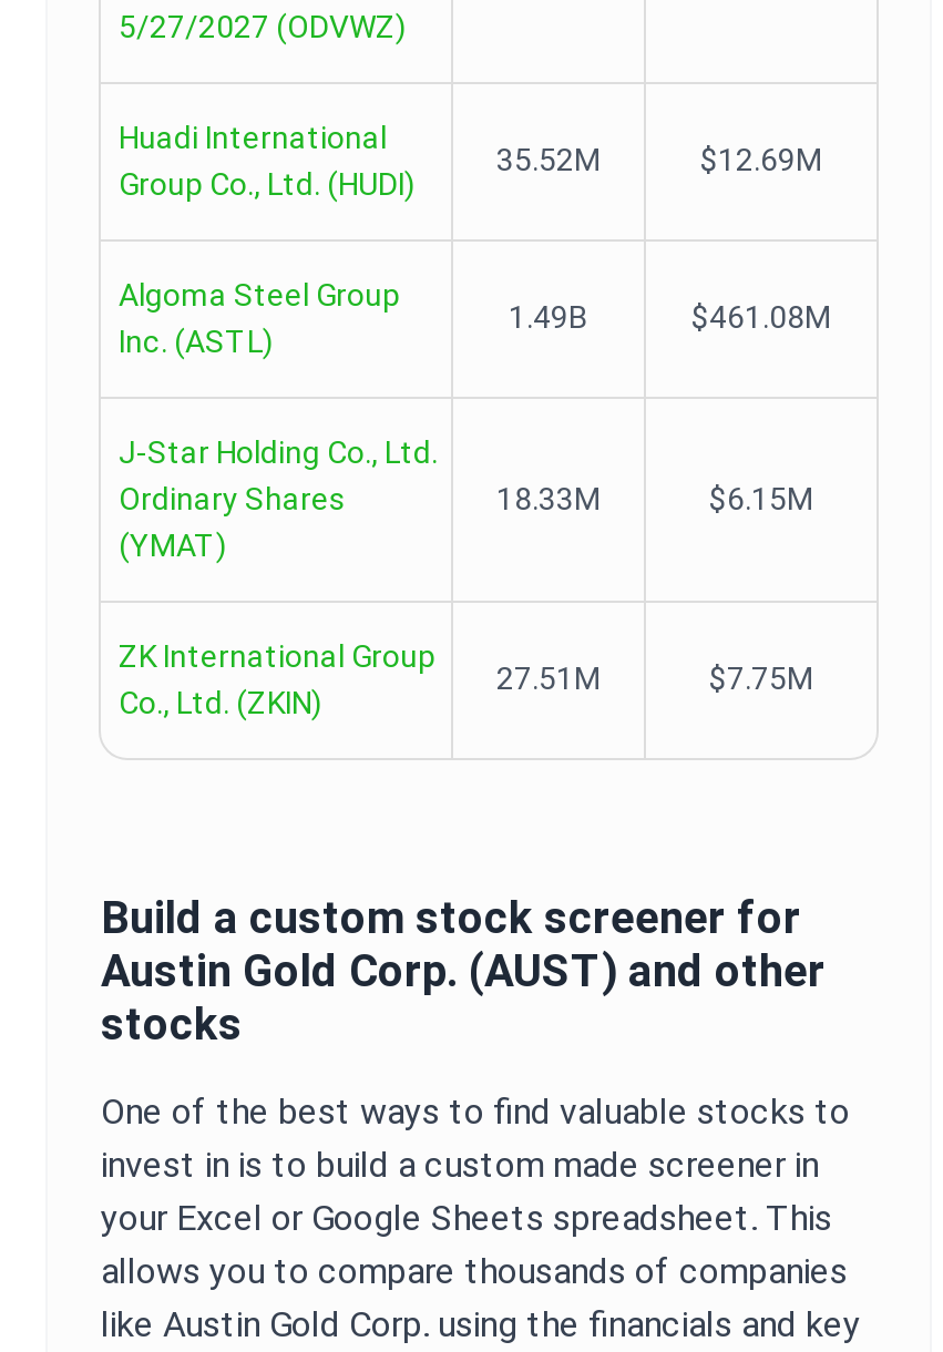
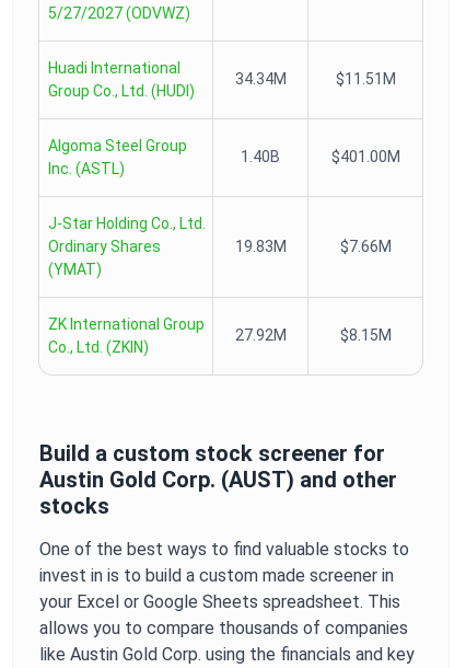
- 35.52M
- $12.69M
+ 34.34M
+ $11.51M

- 1.49B
- $461.08M
+ 1.40B
+ $401.00M

- 18.33M
- $6.15M
+ 19.83M
+ $7.66M

- 27.51M
- $7.75M
+ 27.92M
+ $8.15M
